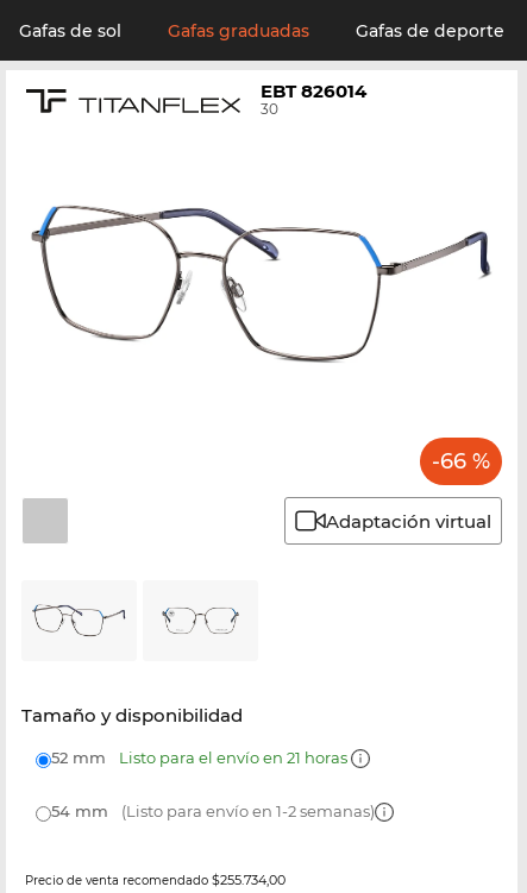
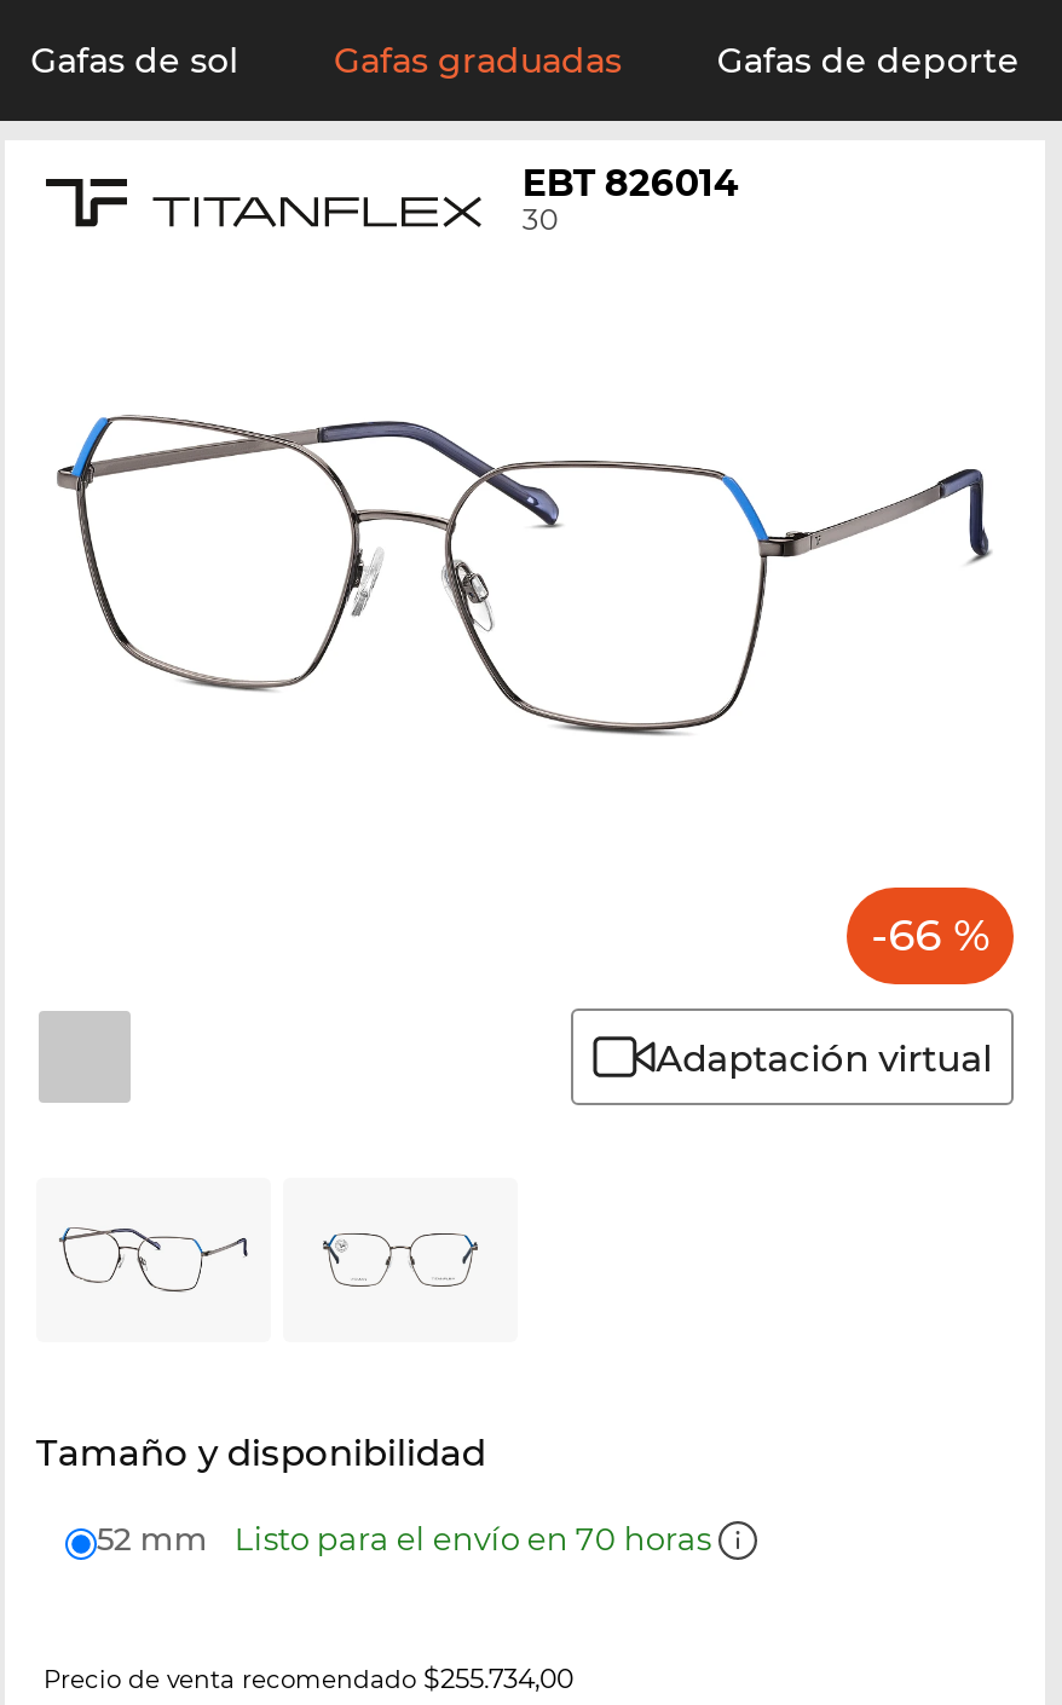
- 52 mm Listo para el envío en 21 horas
- 54 mm (Listo para envío en 1-2 semanas)
+ 52 mm Listo para el envío en 70 horas
